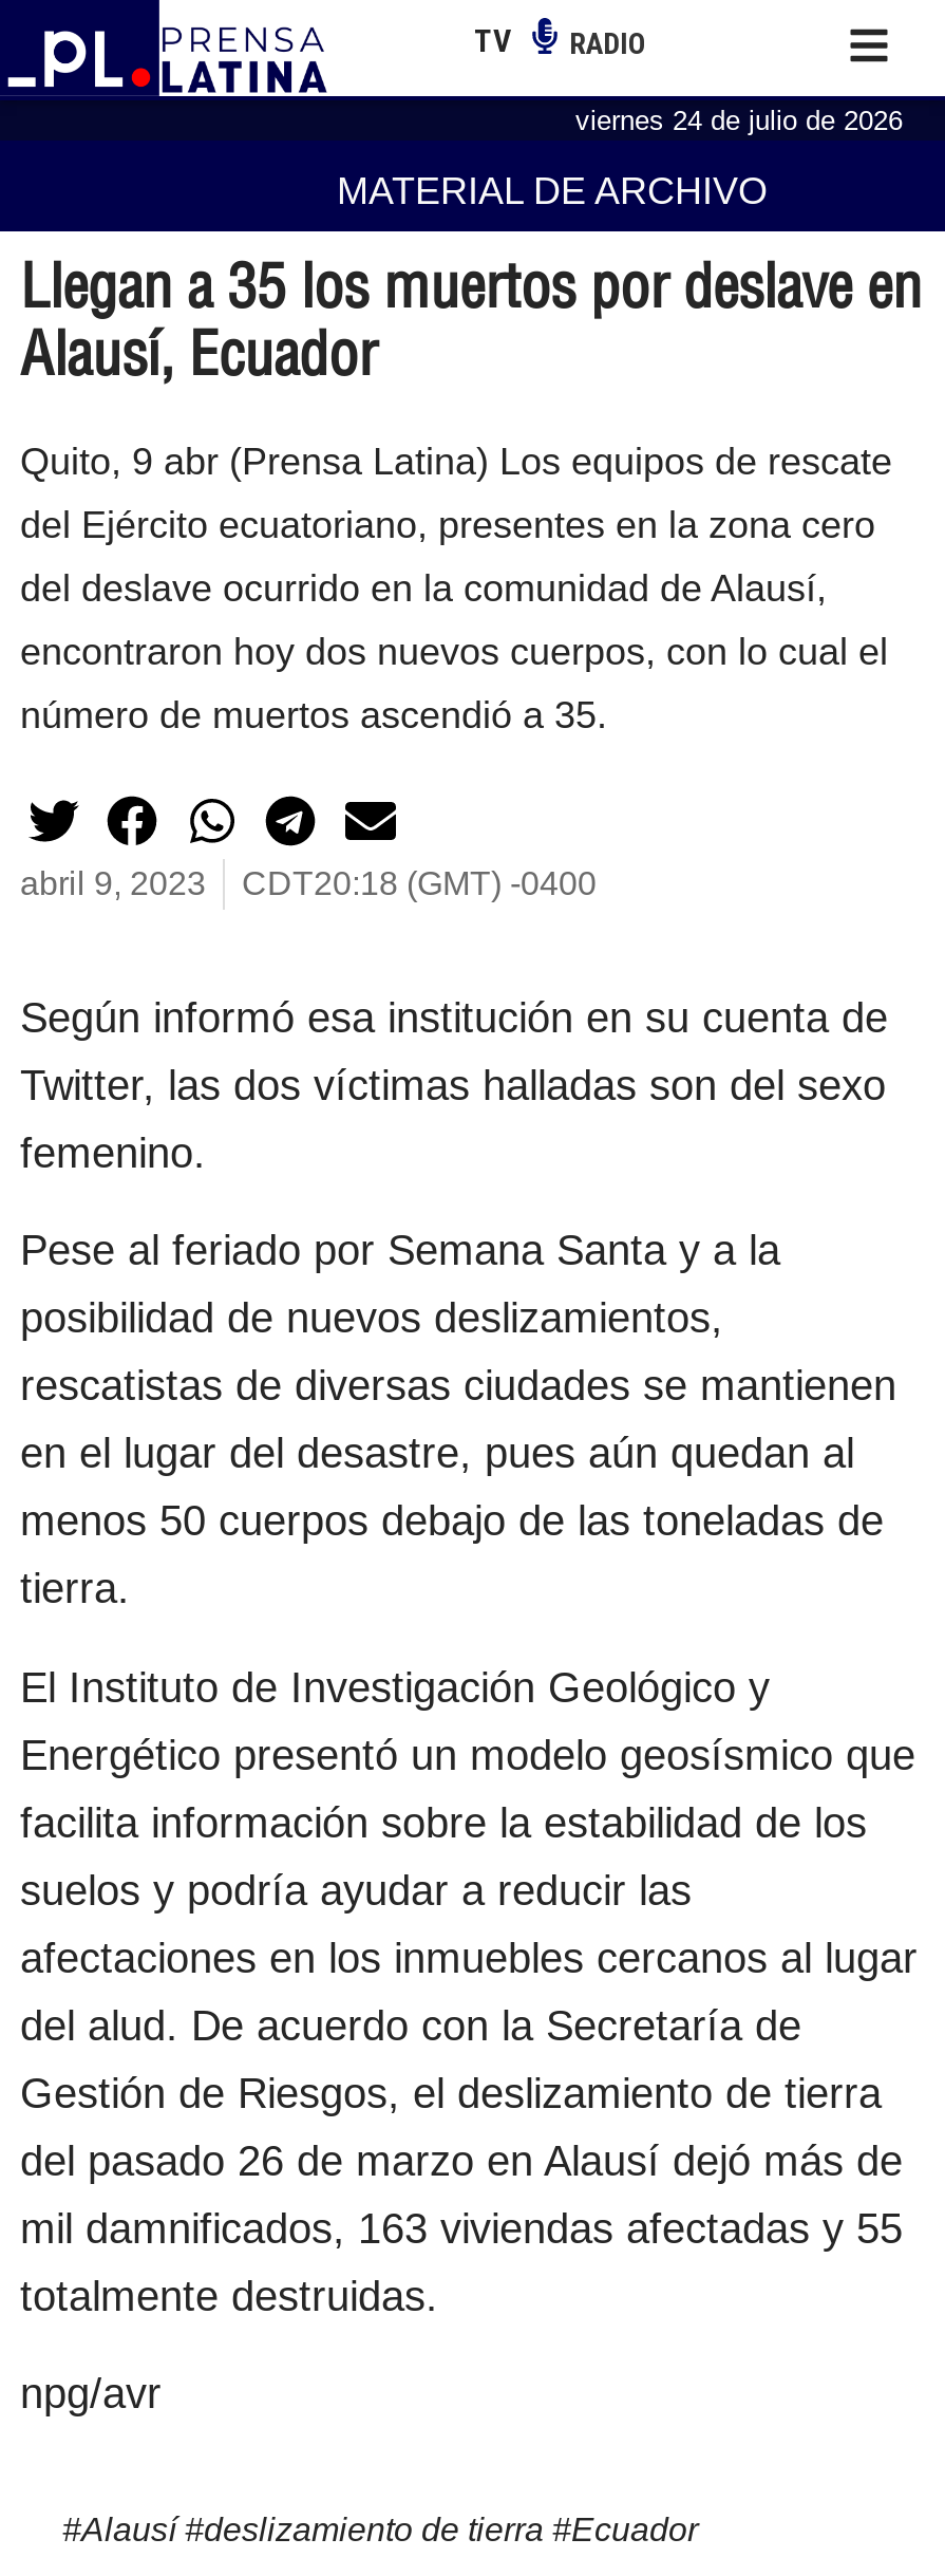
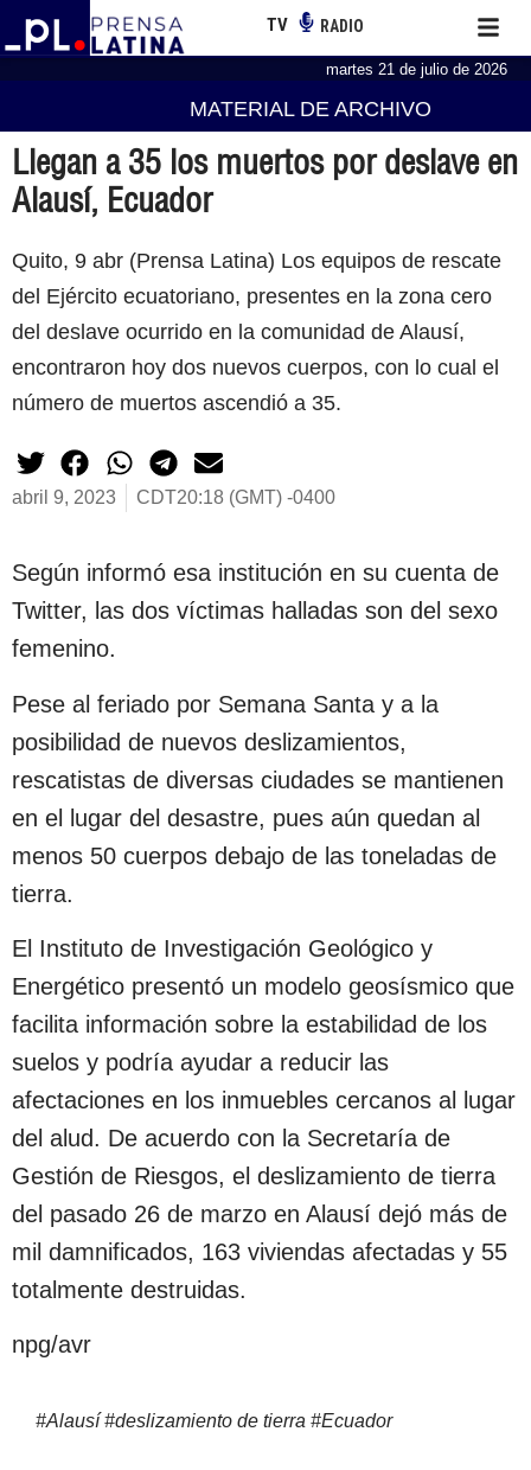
- viernes 24 de julio de 2026
+ martes 21 de julio de 2026
